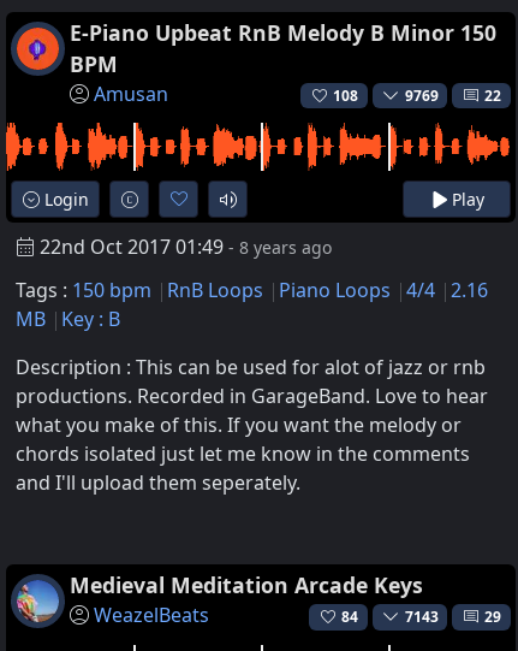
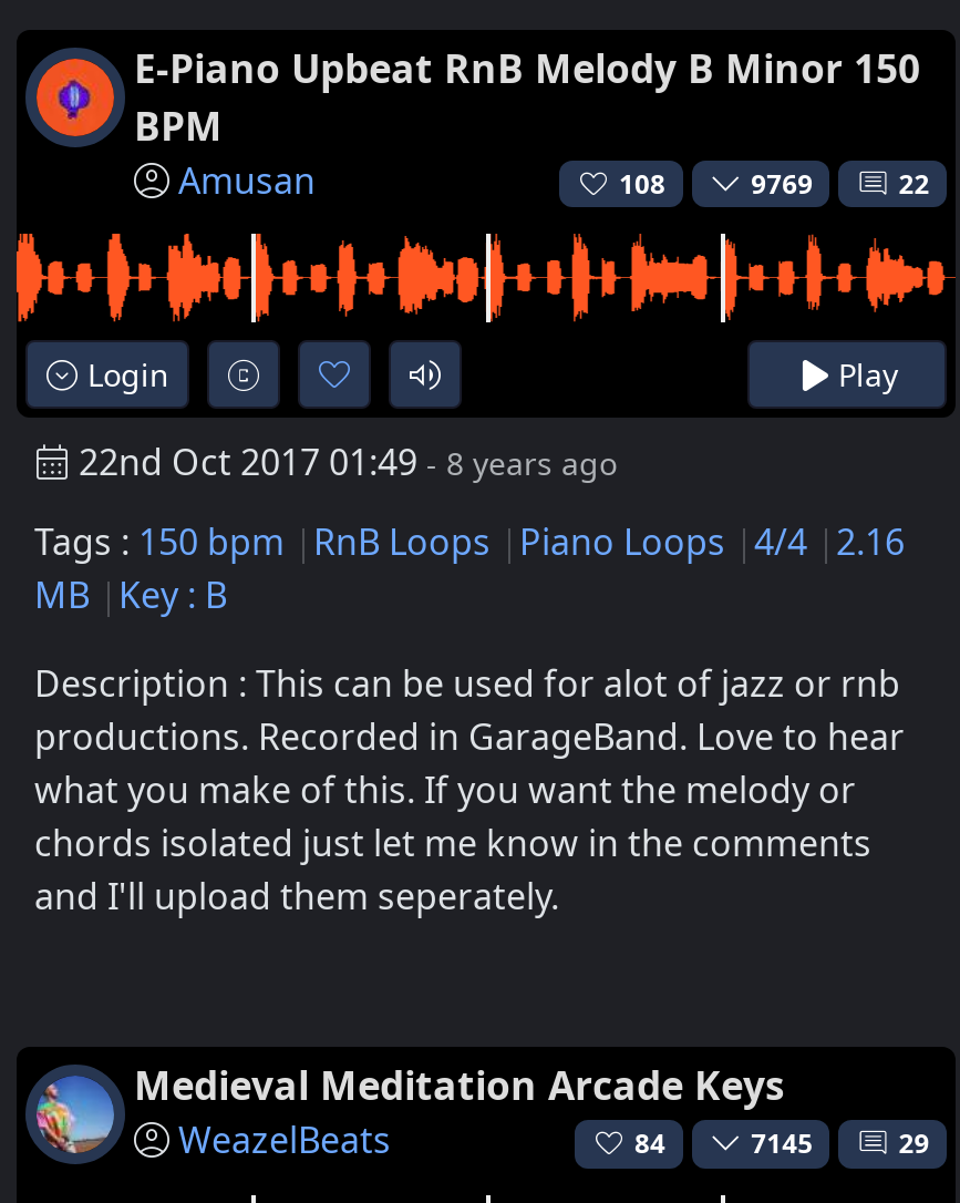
- 7143
+ 7145
